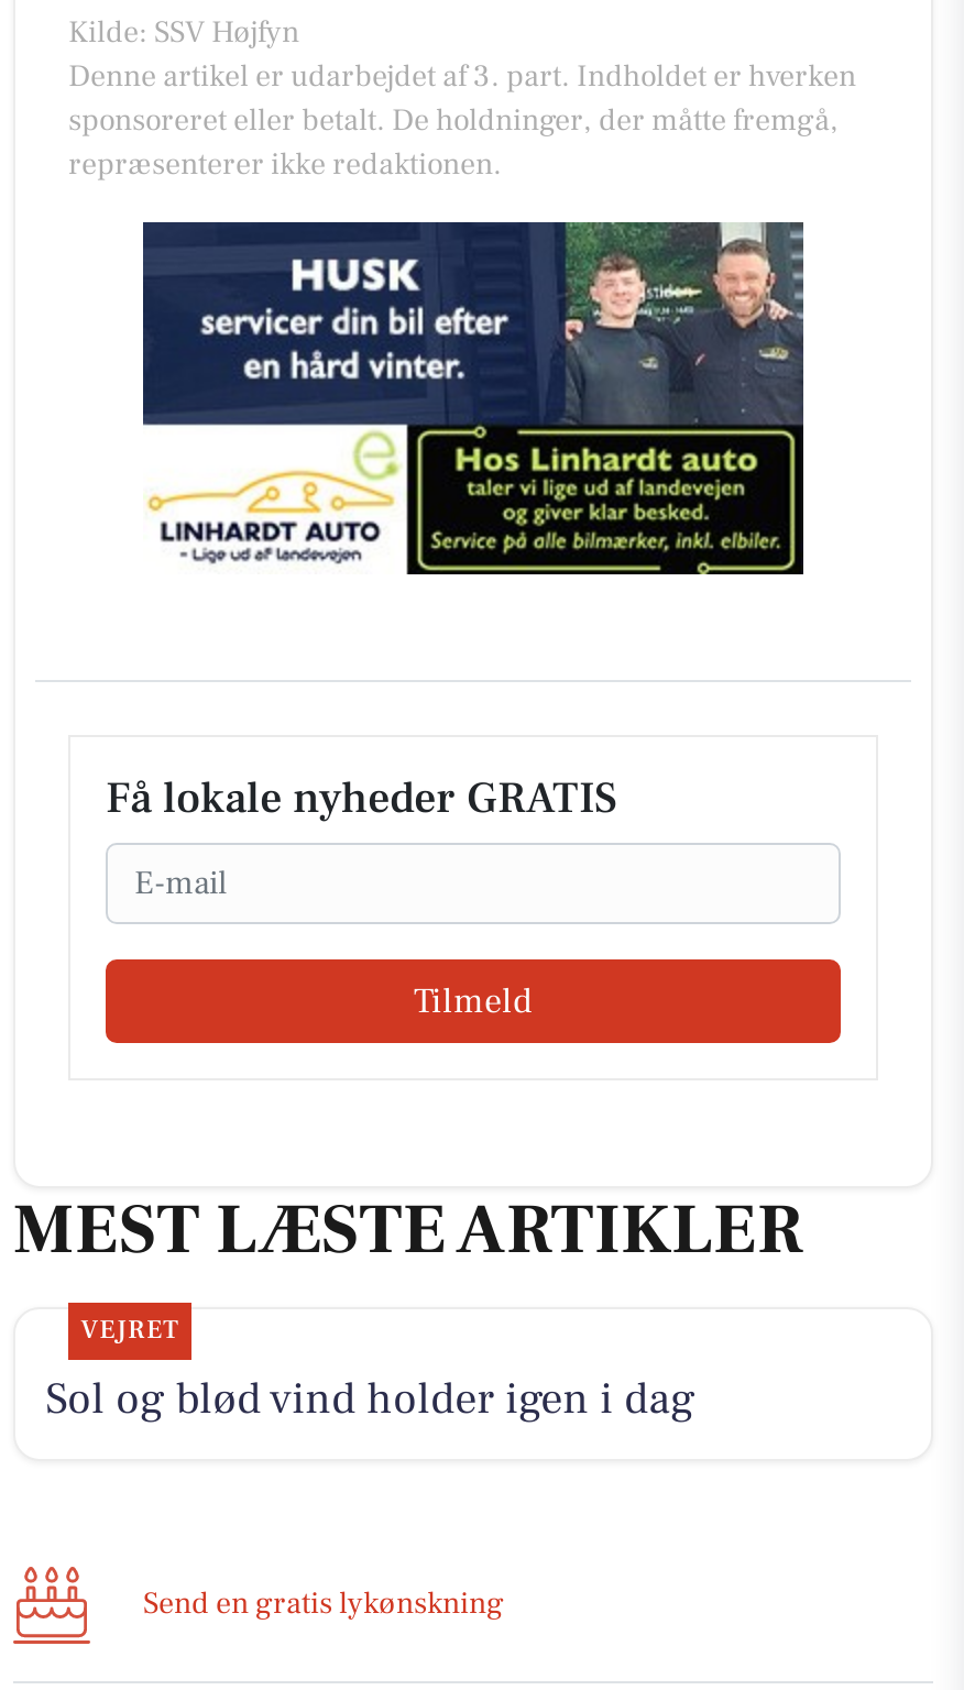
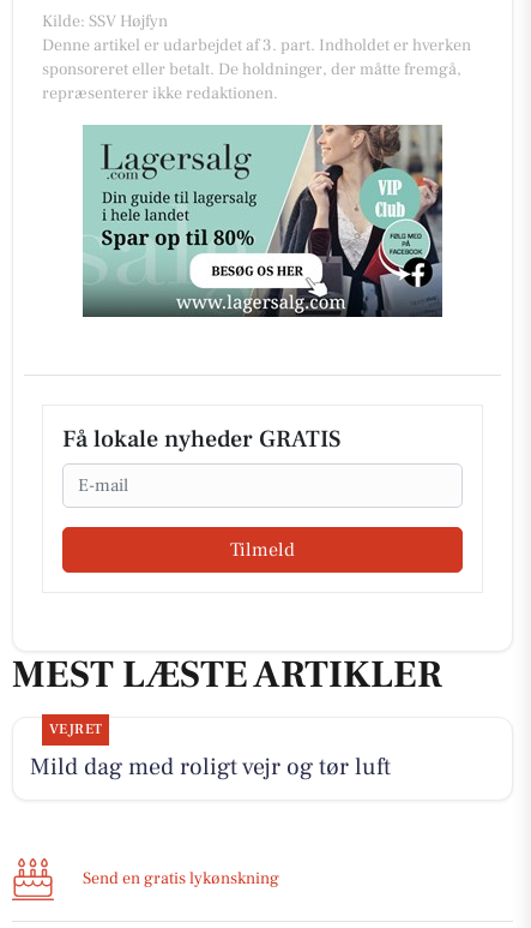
- [image]
+ [image]

- Sol og blød vind holder igen i dag
+ Mild dag med roligt vejr og tør luft
